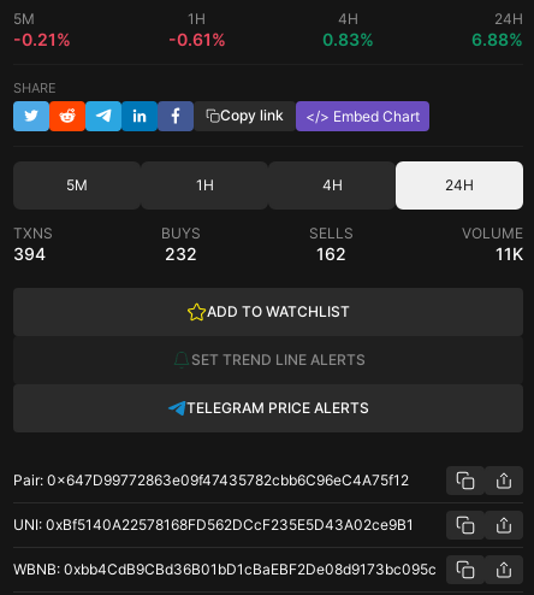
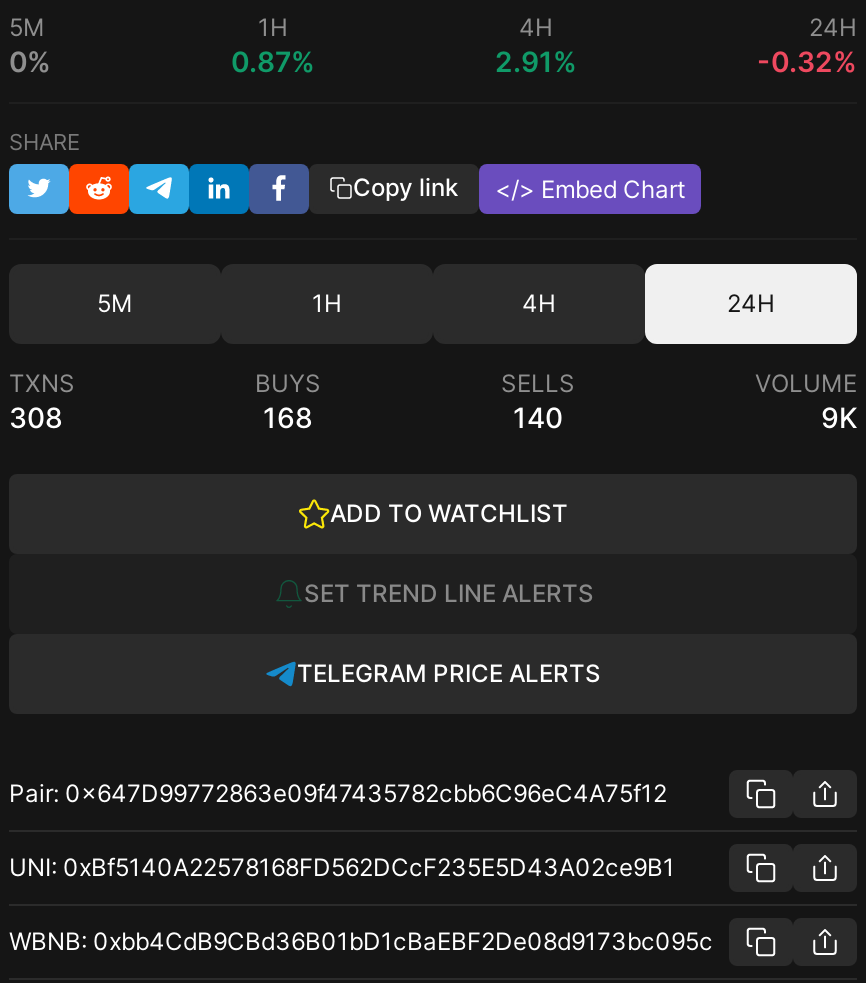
- -0.21%
+ 0%

- -0.61%
+ 0.87%

- 0.83%
+ 2.91%

- 6.88%
+ -0.32%

- 394
+ 308

- 232
+ 168

- 162
+ 140

- 11K
+ 9K
